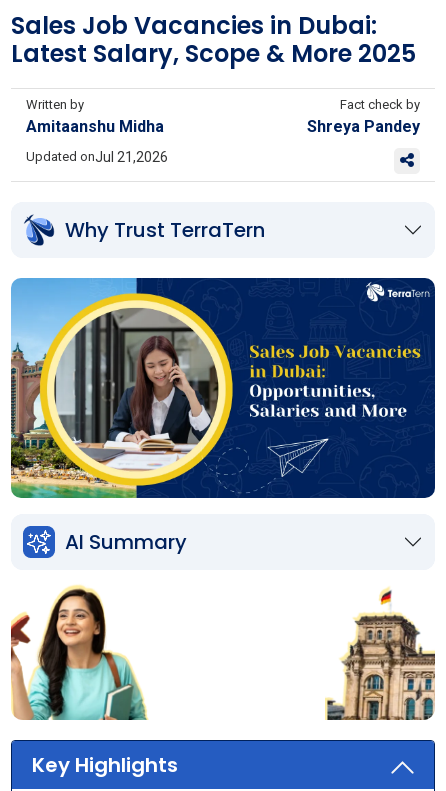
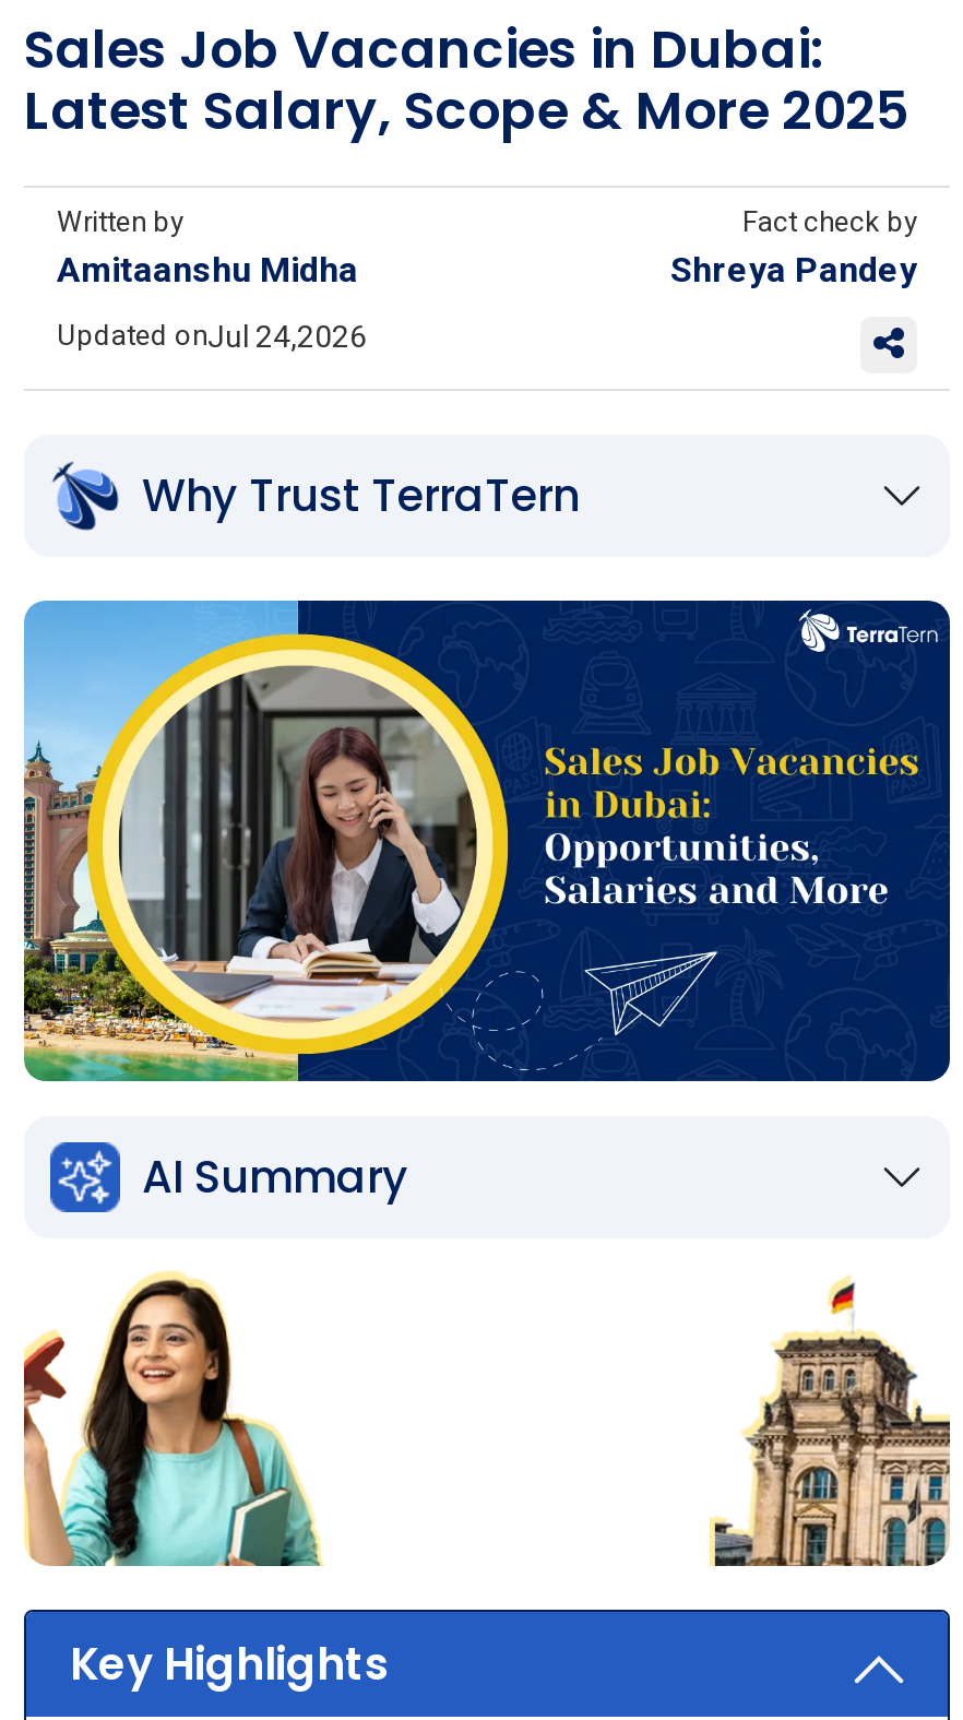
- Updated onJul 21,2026
+ Updated onJul 24,2026
